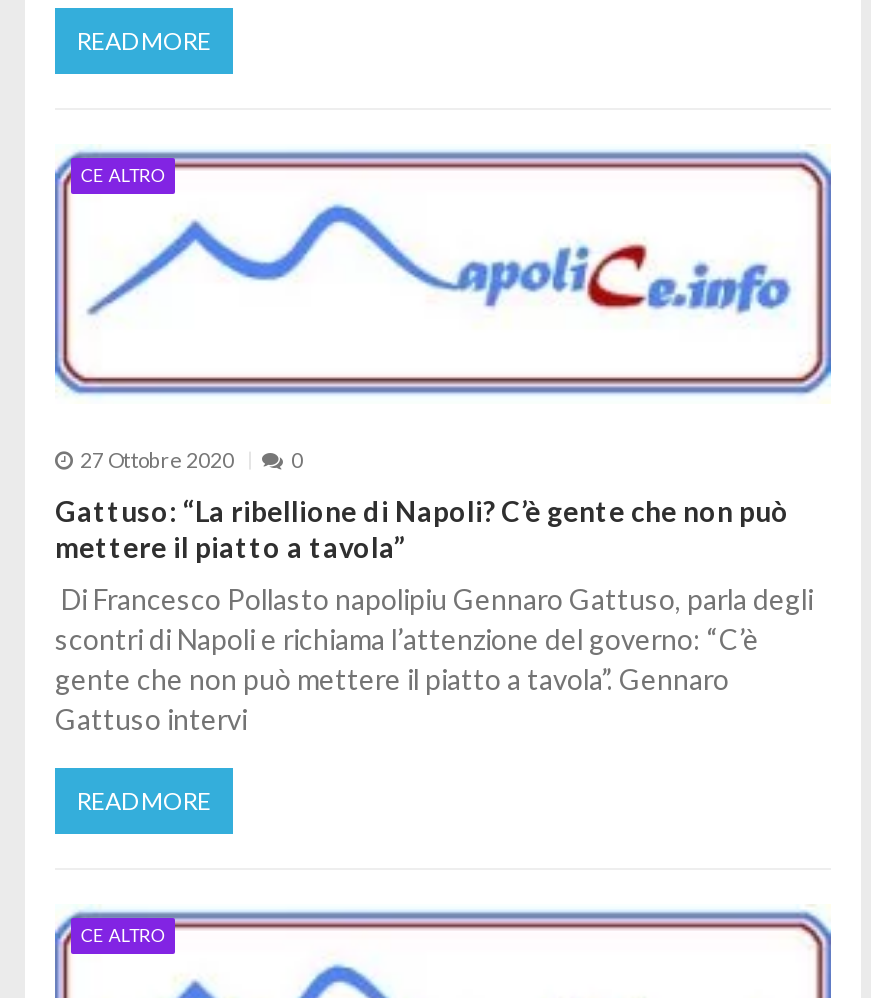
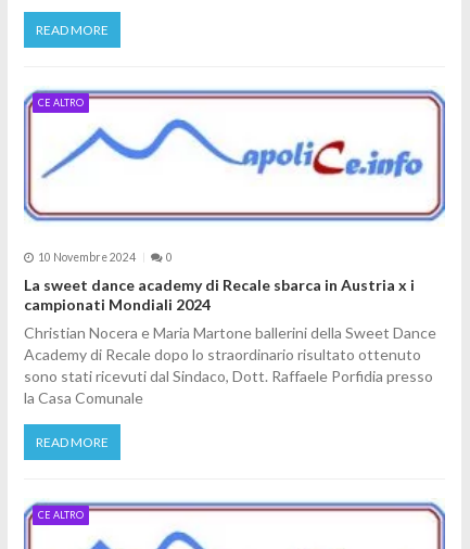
- 27 Ottobre 2020
+ 10 Novembre 2024

- Gattuso: “La ribellione di Napoli? C’è gente che non può
- mettere il piatto a tavola”
+ La sweet dance academy di Recale sbarca in Austria x i
+ campionati Mondiali 2024

- Di Francesco Pollasto napolipiu Gennaro Gattuso, parla degli
- scontri di Napoli e richiama l’attenzione del governo: “C’è
- gente che non può mettere il piatto a tavola”. Gennaro
- Gattuso intervi
+ Christian Nocera e Maria Martone ballerini della Sweet Dance
+ Academy di Recale dopo lo straordinario risultato ottenuto
+ sono stati ricevuti dal Sindaco, Dott. Raffaele Porfidia presso
+ la Casa Comunale
